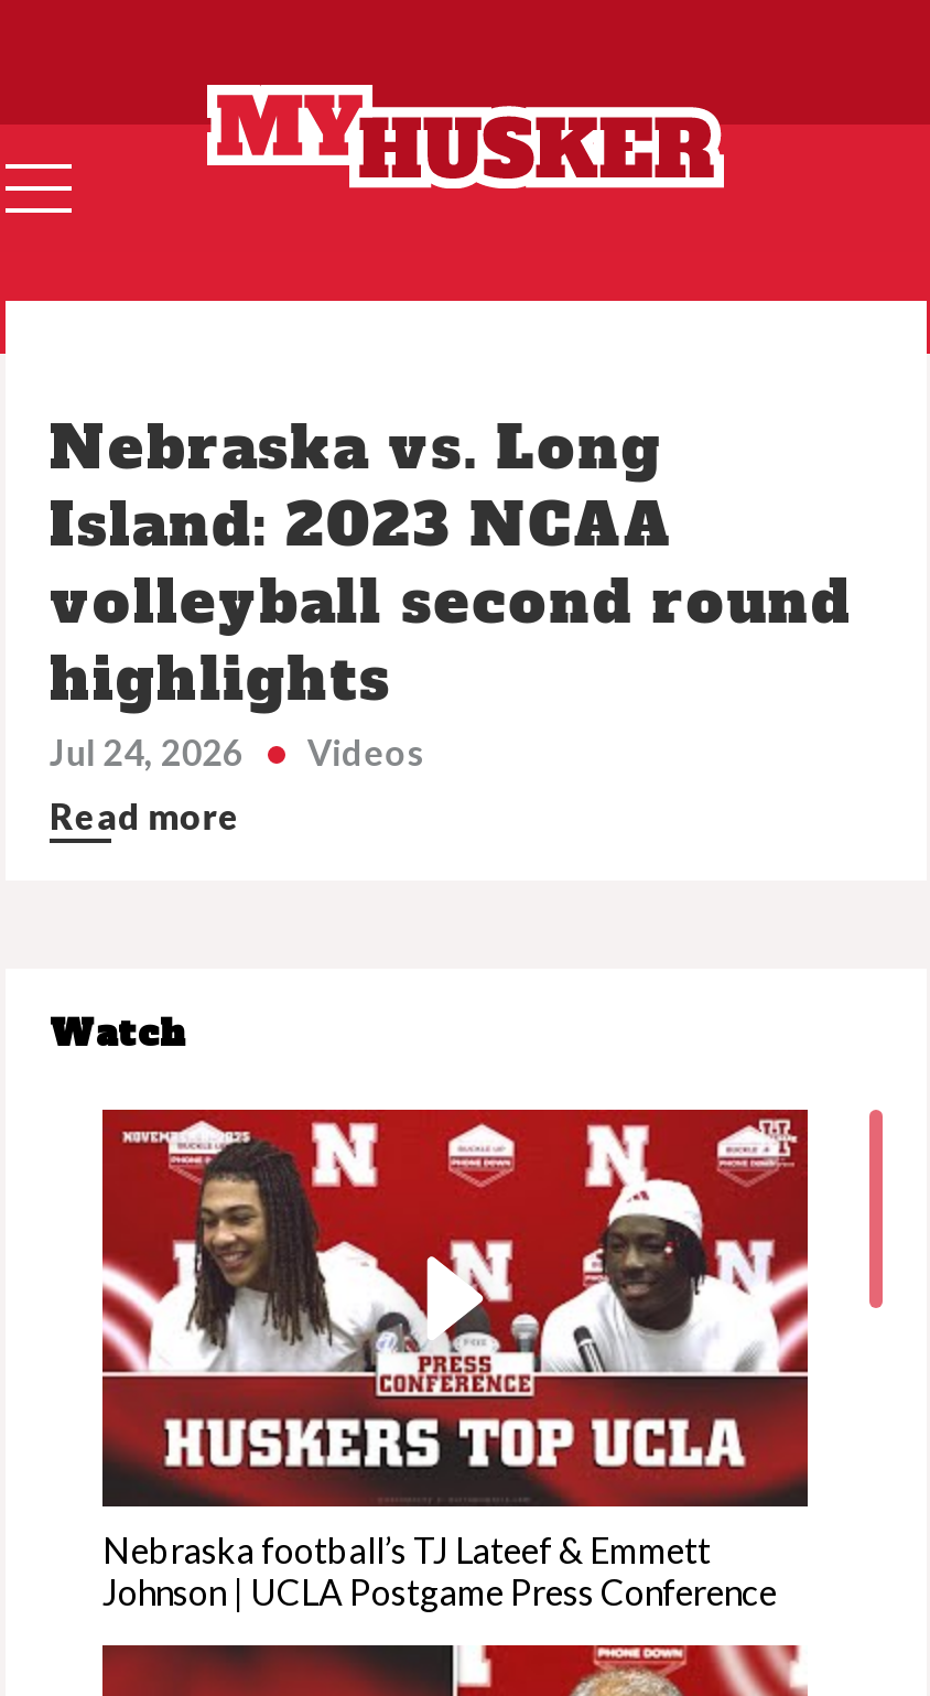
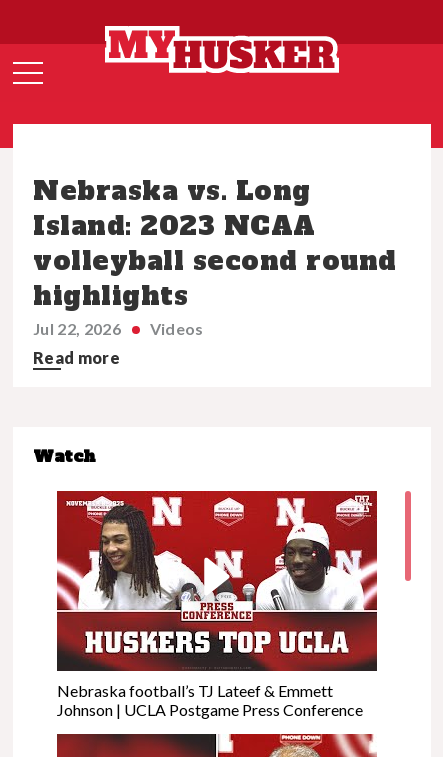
- Jul 24, 2026 Videos
+ Jul 22, 2026 Videos
